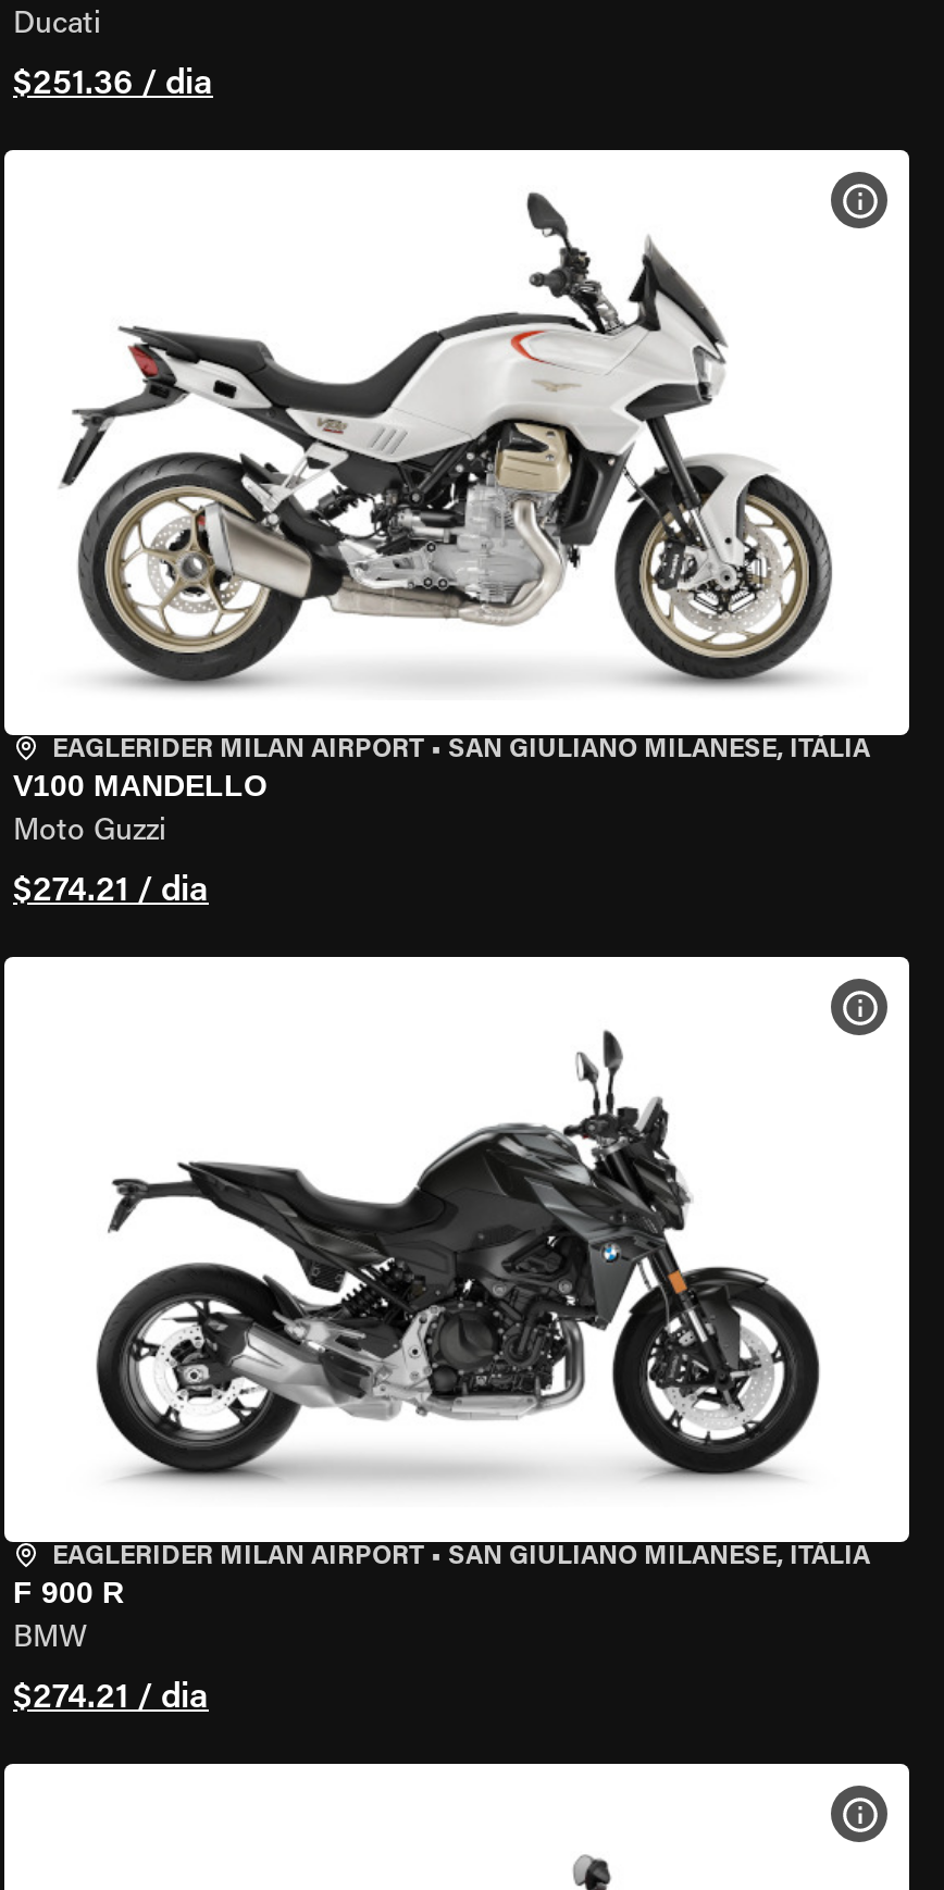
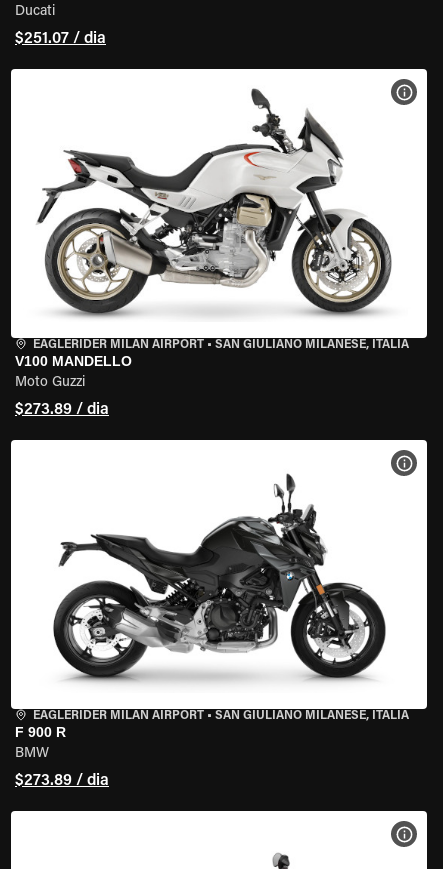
- $251.36 / dia
+ $251.07 / dia

- $274.21 / dia
+ $273.89 / dia

- $274.21 / dia
+ $273.89 / dia
